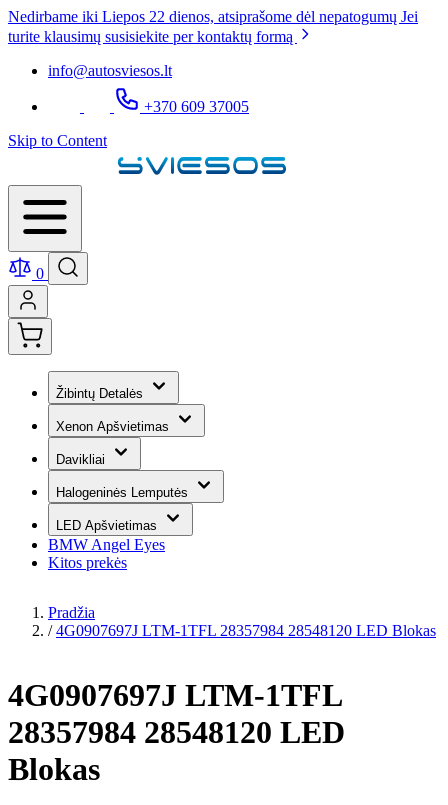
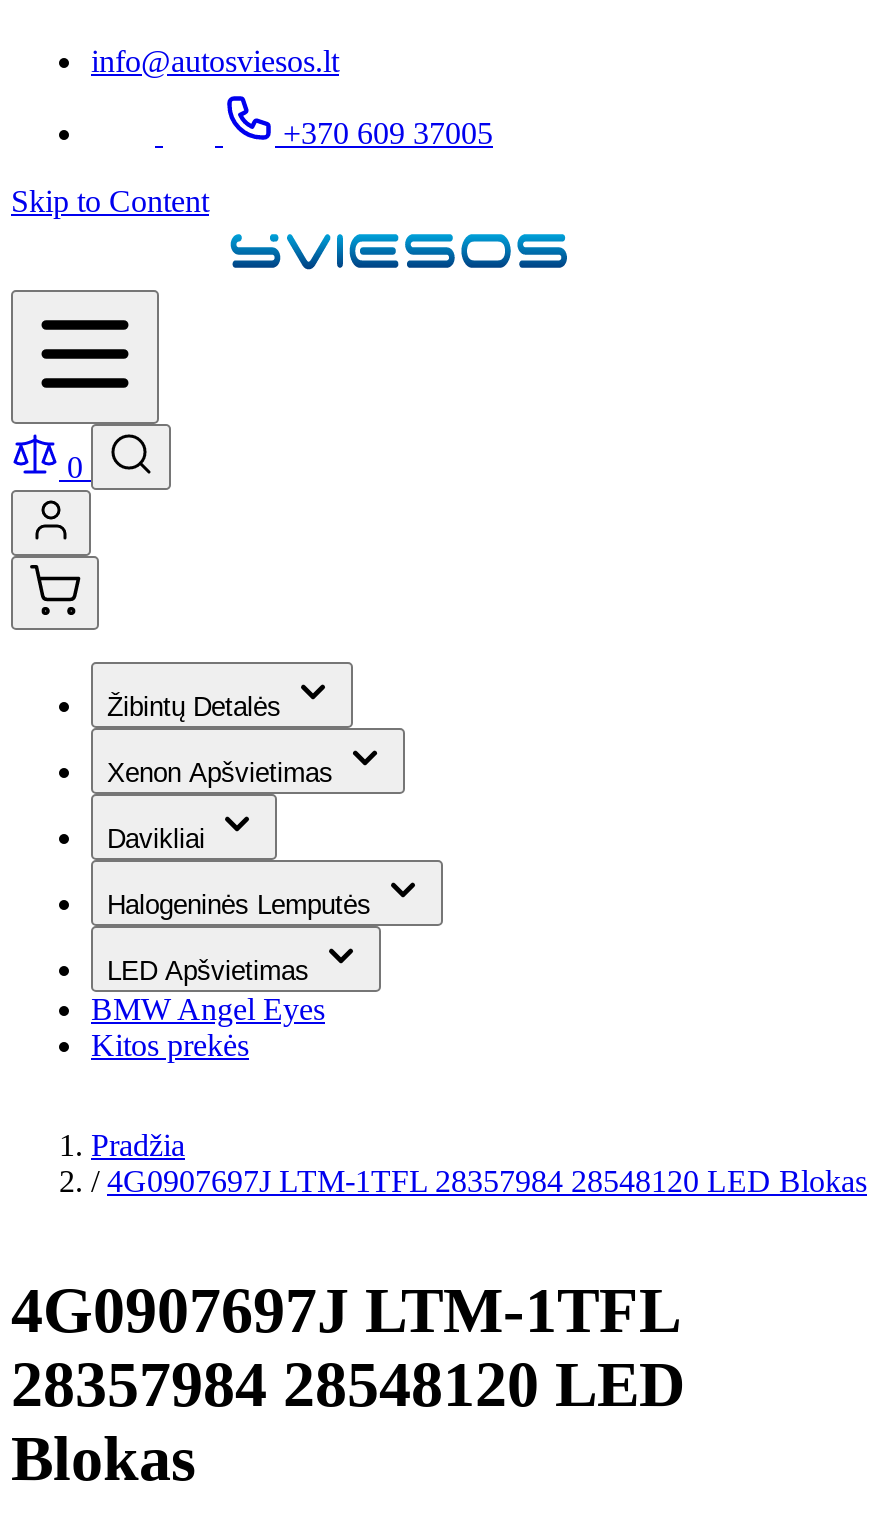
- Nedirbame iki Liepos 22 dienos, atsiprašome dėl nepatogumų Jei
- turite klausimų susisiekite per kontaktų formą
